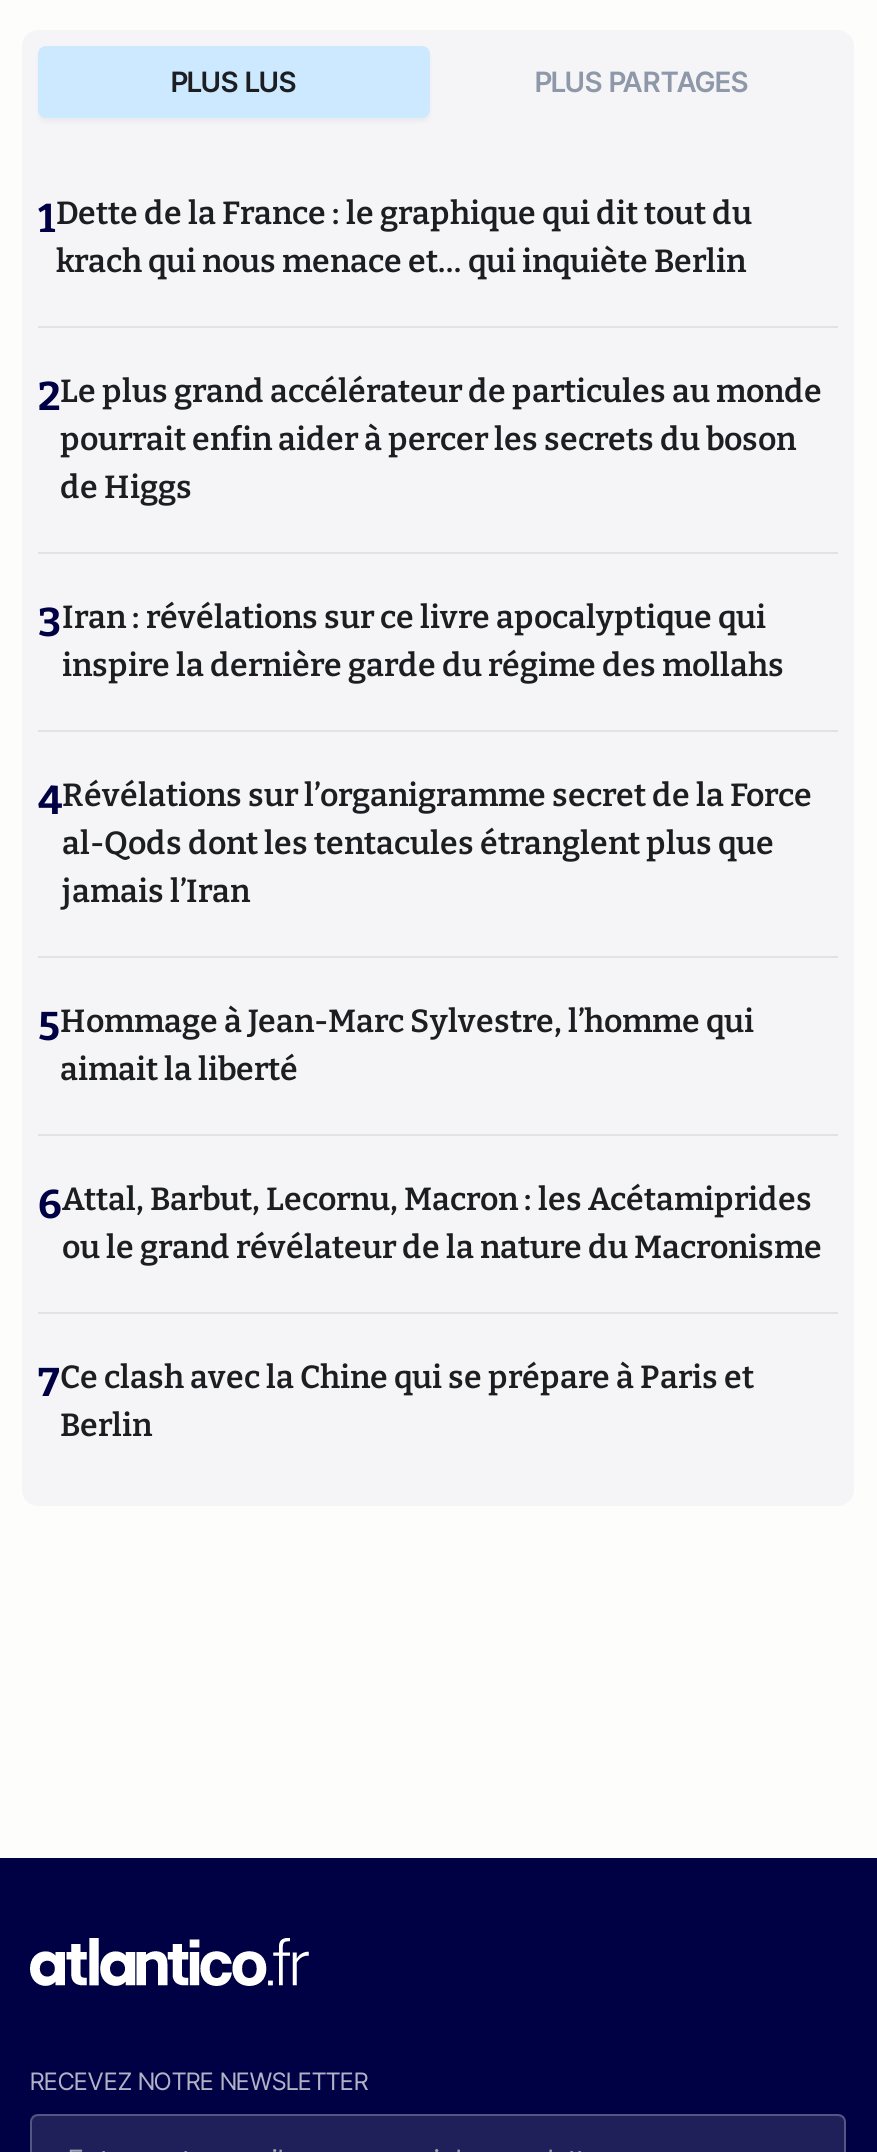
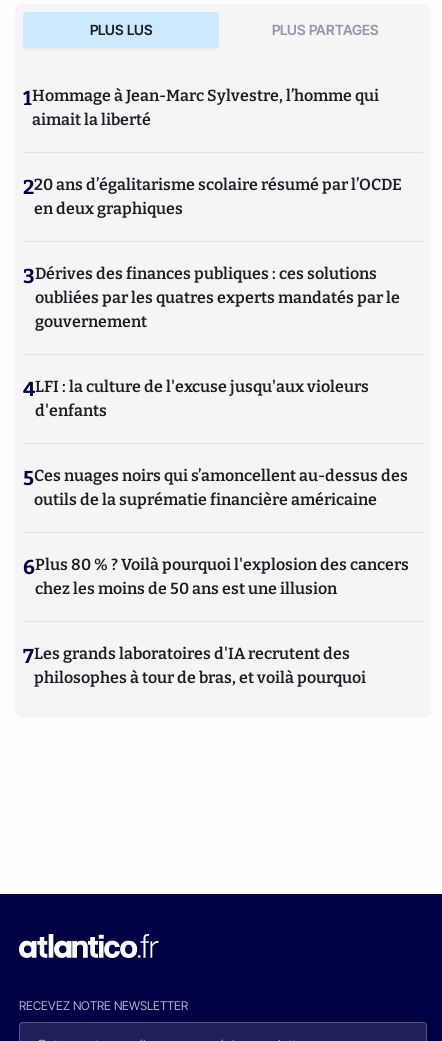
- 1Dette de la France : le graphique qui dit tout du
- krach qui nous menace et… qui inquiète Berlin
- 2Le plus grand accélérateur de particules au monde
- pourrait enfin aider à percer les secrets du boson
- de Higgs
- 3Iran : révélations sur ce livre apocalyptique qui
- inspire la dernière garde du régime des mollahs
- 4Révélations sur l’organigramme secret de la Force
- al-Qods dont les tentacules étranglent plus que
- jamais l’Iran
- 5Hommage à Jean-Marc Sylvestre, l’homme qui
+ 1Hommage à Jean-Marc Sylvestre, l’homme qui

moved up: aimait la liberté

- 6Attal, Barbut, Lecornu, Macron : les Acétamiprides
- ou le grand révélateur de la nature du Macronisme
- 7Ce clash avec la Chine qui se prépare à Paris et
- Berlin
+ 220 ans d’égalitarisme scolaire résumé par l’OCDE
+ en deux graphiques
+ 3Dérives des finances publiques : ces solutions
+ oubliées par les quatres experts mandatés par le
+ gouvernement
+ 4LFI : la culture de l'excuse jusqu'aux violeurs
+ d'enfants
+ 5Ces nuages noirs qui s’amoncellent au-dessus des
+ outils de la suprématie financière américaine
+ 6Plus 80 % ? Voilà pourquoi l'explosion des cancers
+ chez les moins de 50 ans est une illusion
+ 7Les grands laboratoires d'IA recrutent des
+ philosophes à tour de bras, et voilà pourquoi
